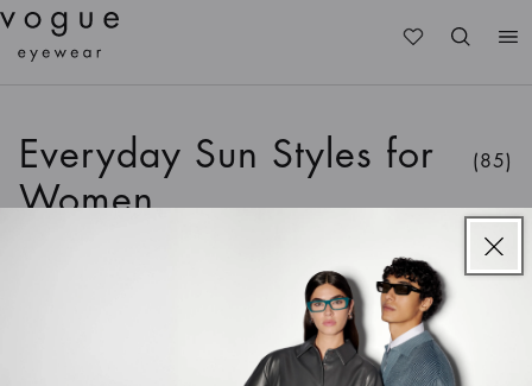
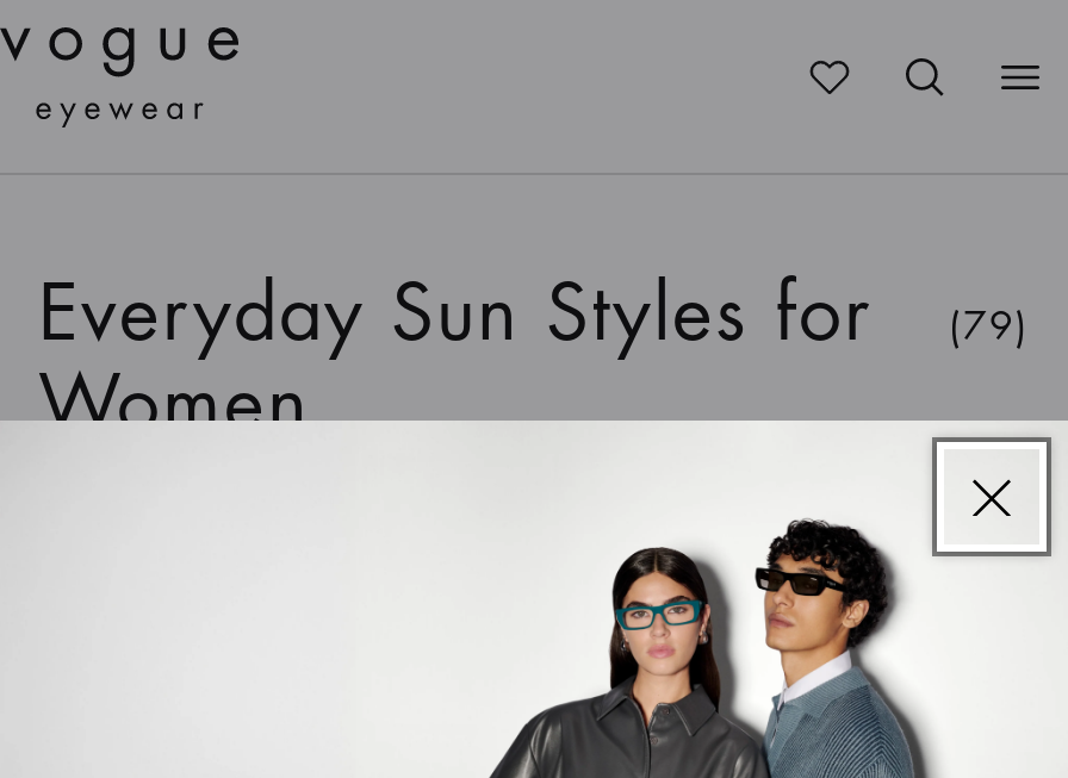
- Everyday Sun Styles for (85)
+ Everyday Sun Styles for (79)
